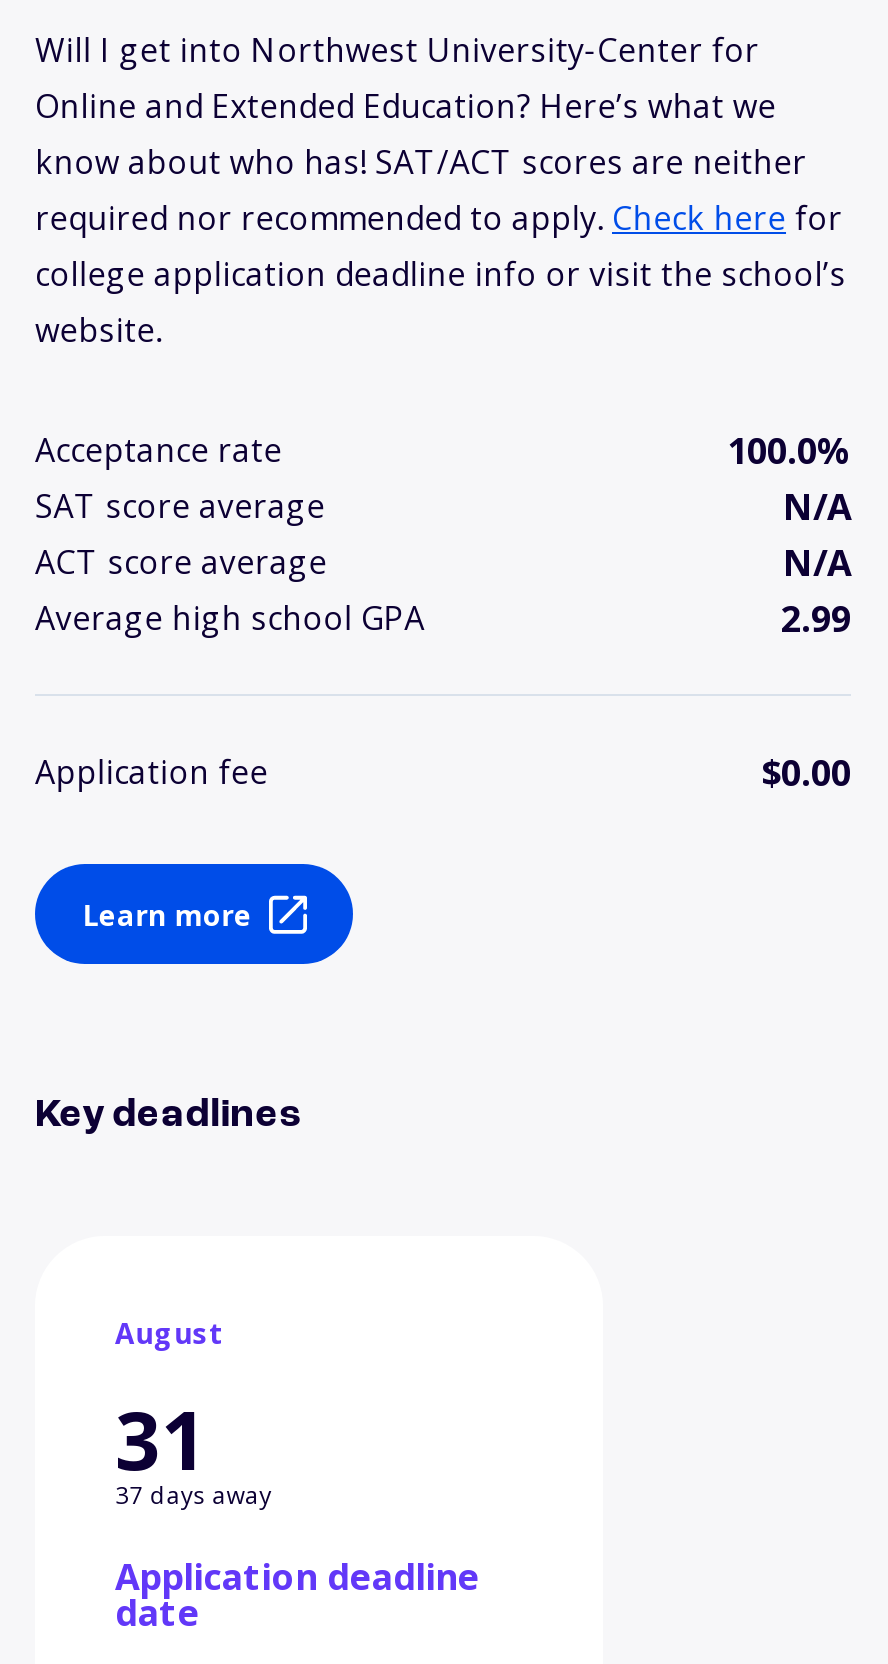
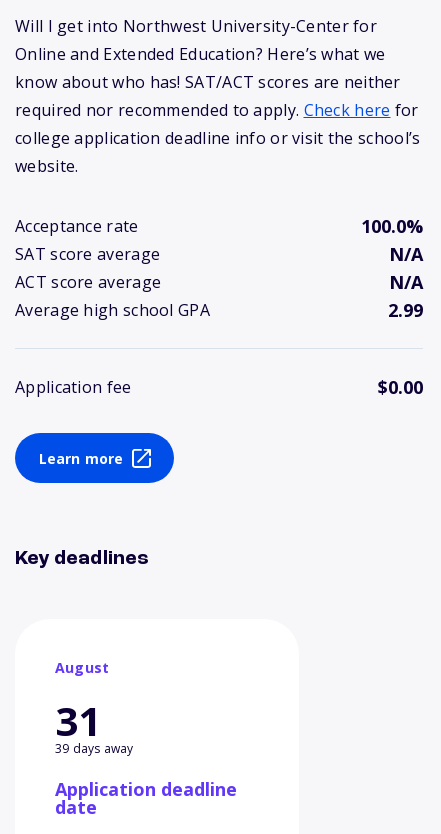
- 37 days away
+ 39 days away
